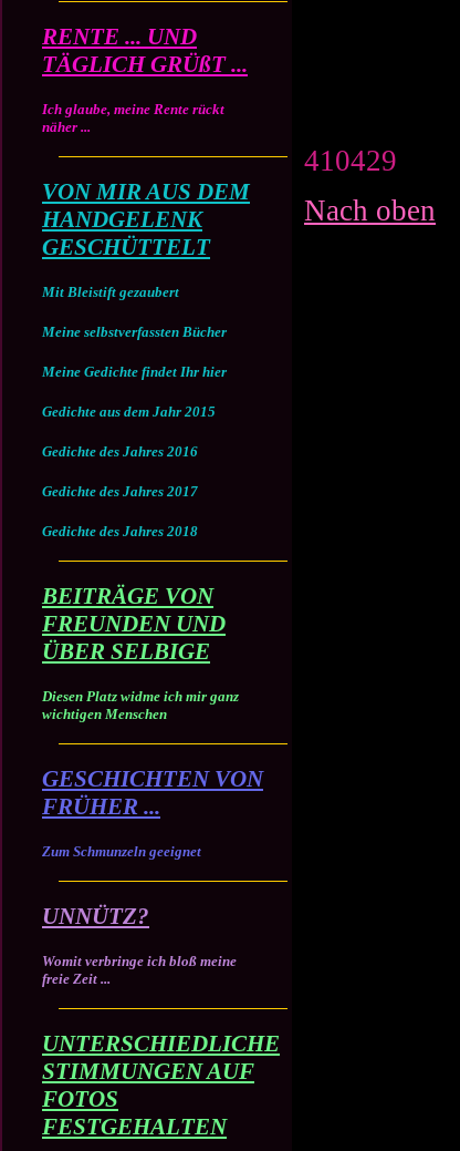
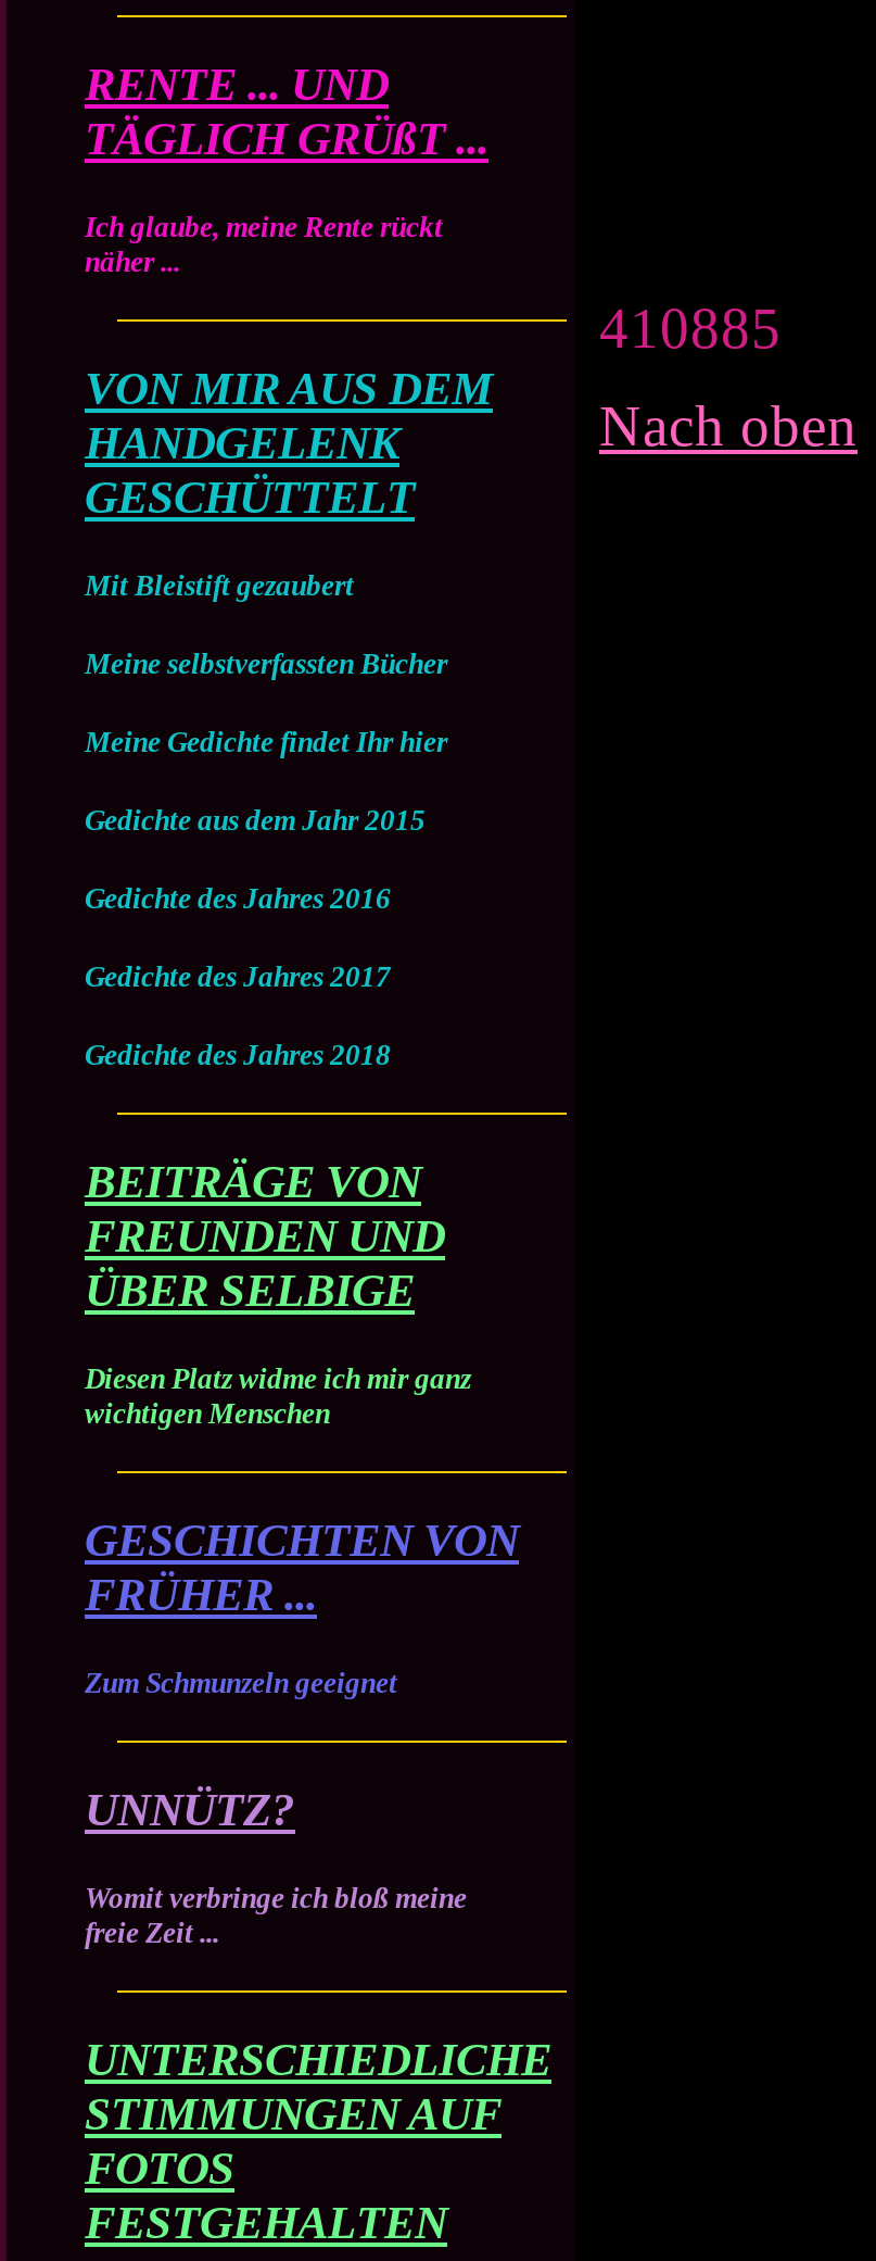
- 410429
+ 410885
